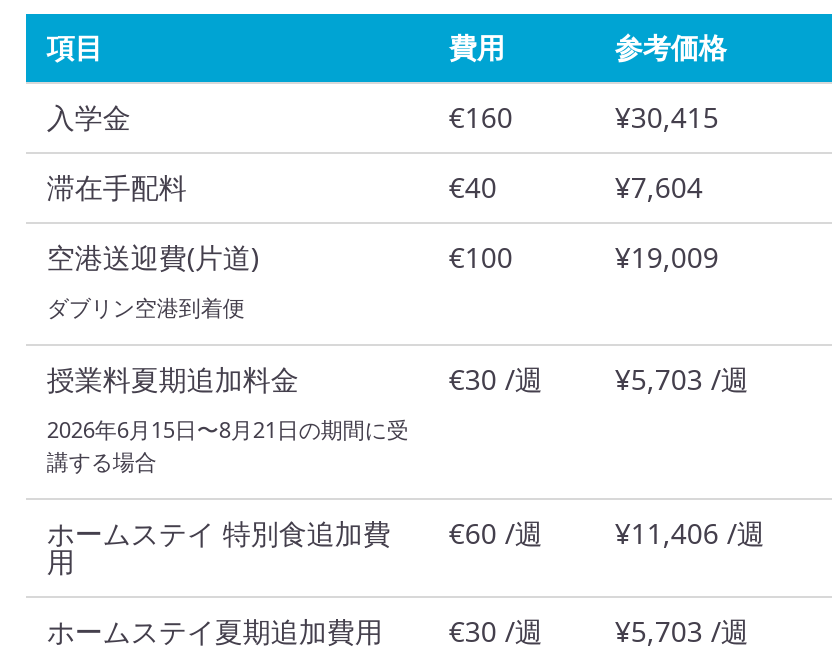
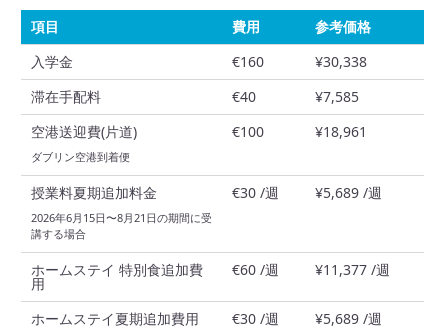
- ¥30,415
+ ¥30,338

- ¥7,604
+ ¥7,585

- ¥19,009
+ ¥18,961

- €30 /週 ¥5,703 /週
+ €30 /週 ¥5,689 /週

- ホームステイ 特別食追加費 €60 /週 ¥11,406 /週
+ ホームステイ 特別食追加費 €60 /週 ¥11,377 /週

- ホームステイ夏期追加費用 €30 /週 ¥5,703 /週
+ ホームステイ夏期追加費用 €30 /週 ¥5,689 /週
